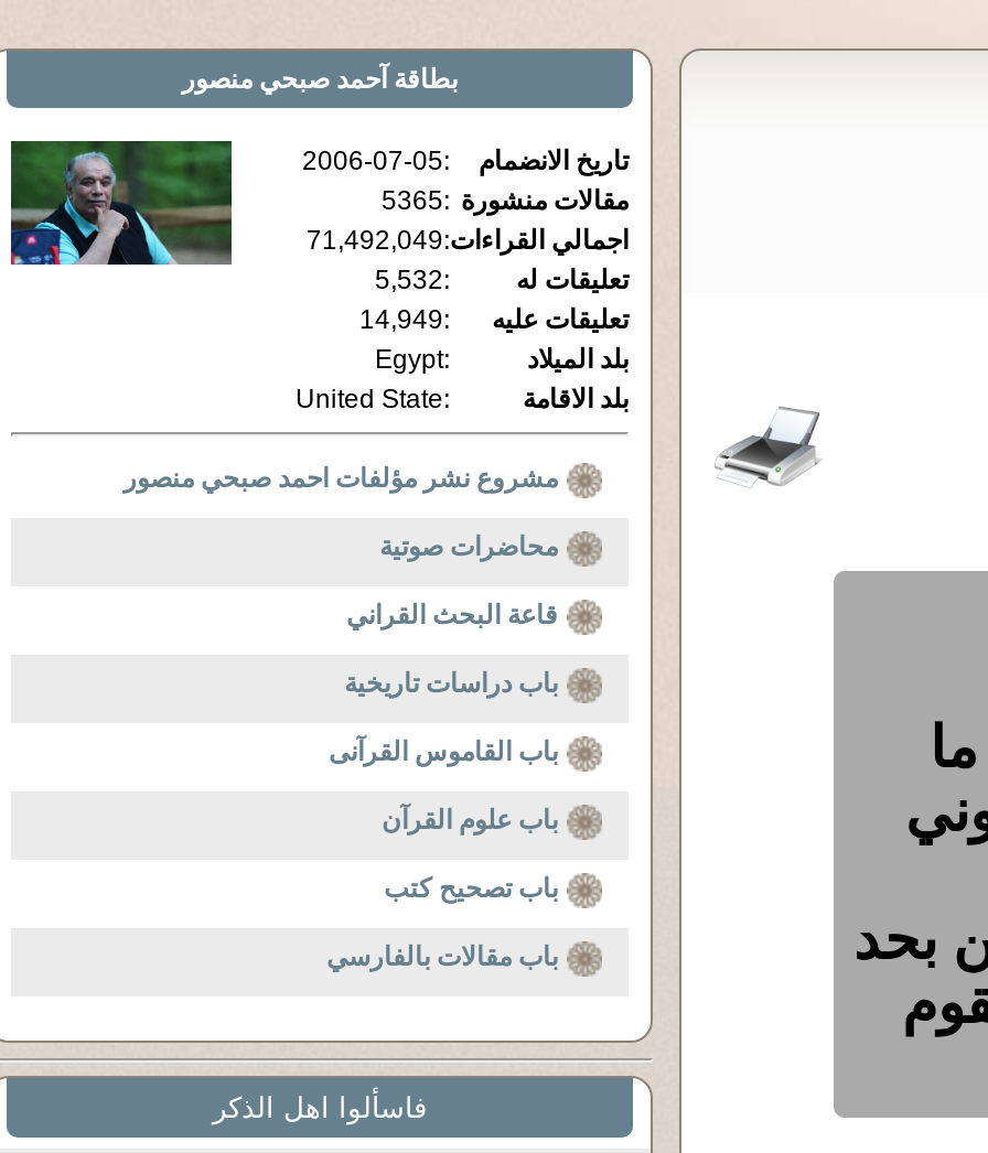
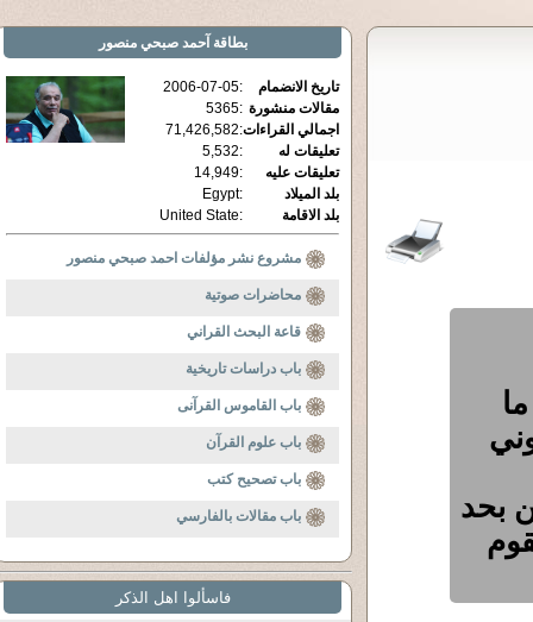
- اجمالي القراءات:71,492,049
+ اجمالي القراءات:71,426,582
